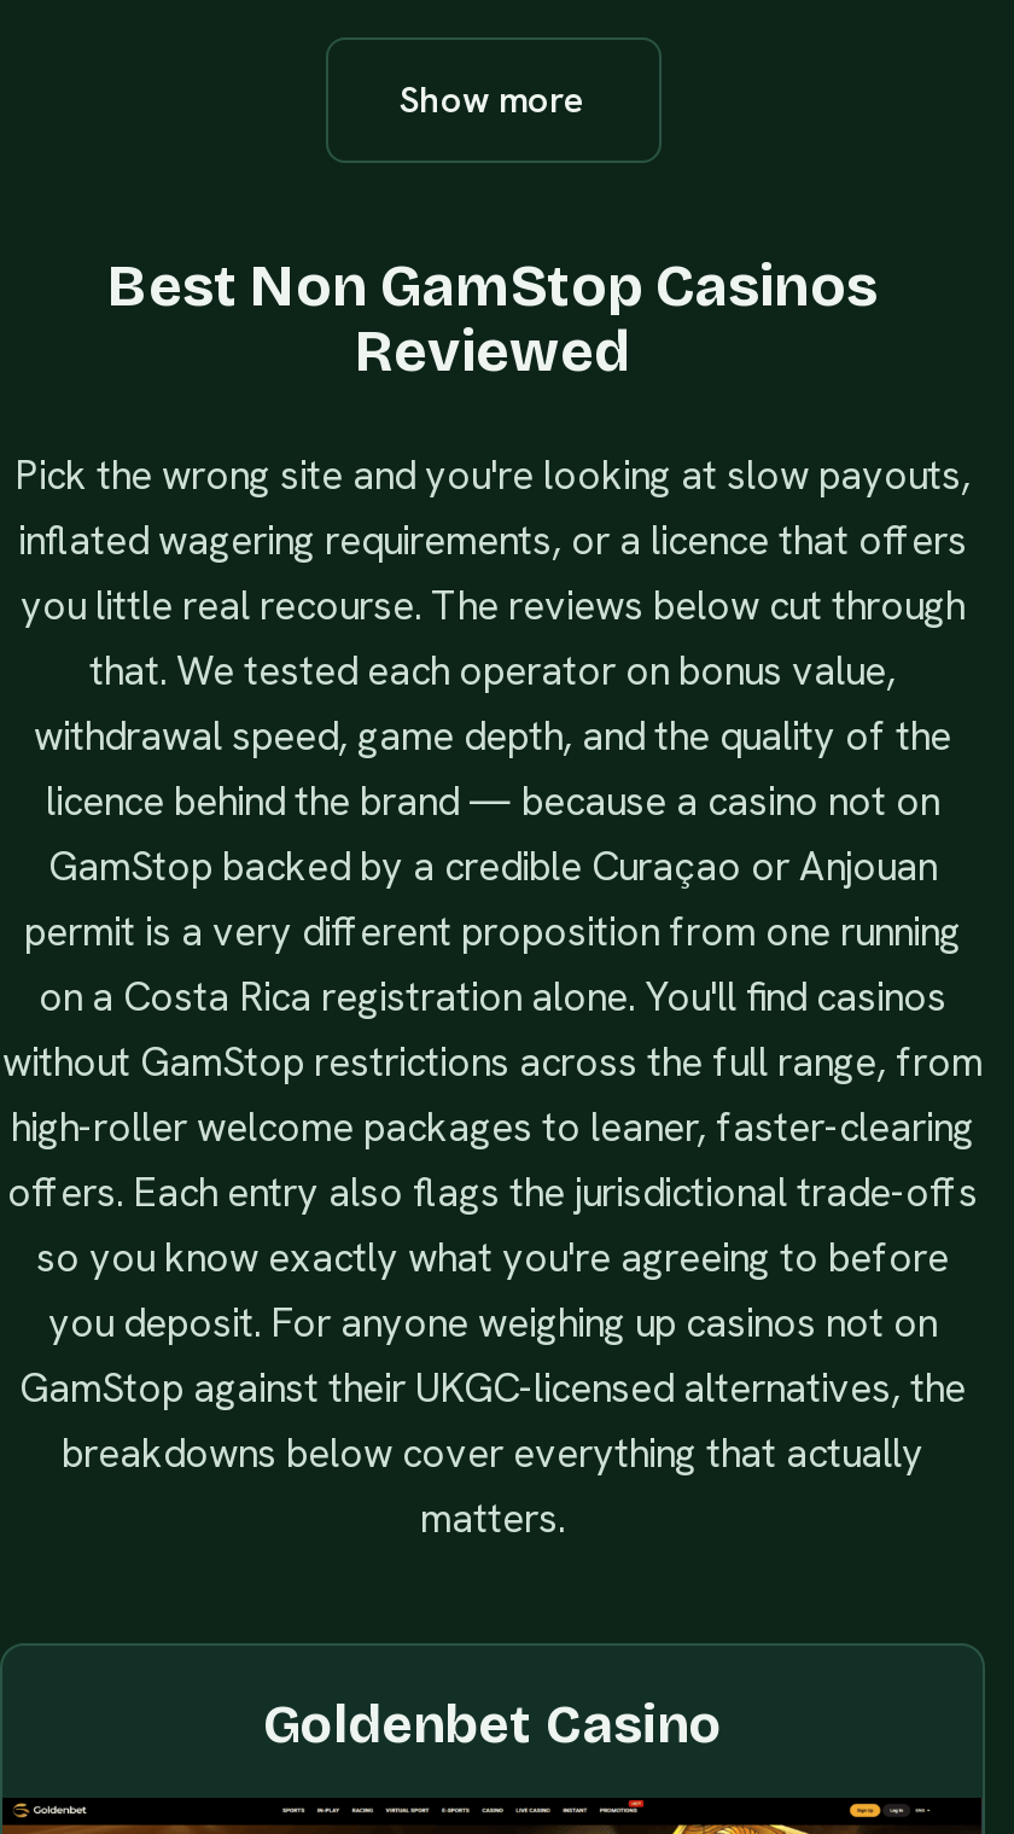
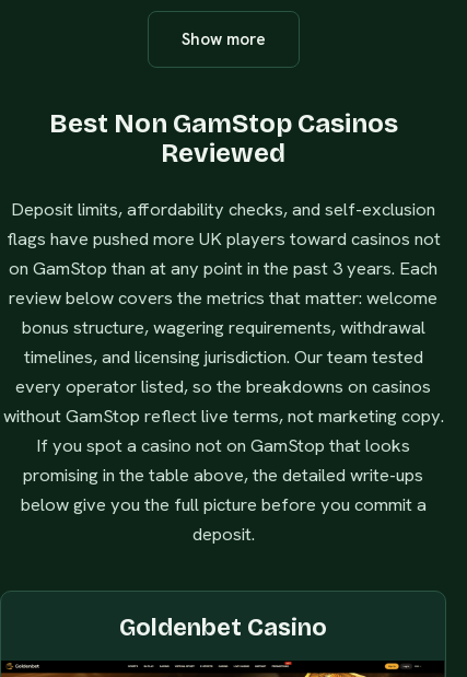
- Pick the wrong site and you're looking at slow payouts,
- inflated wagering requirements, or a licence that offers
- you little real recourse. The reviews below cut through
- that. We tested each operator on bonus value,
- withdrawal speed, game depth, and the quality of the
- licence behind the brand — because a casino not on
- GamStop backed by a credible Curaçao or Anjouan
- permit is a very different proposition from one running
- on a Costa Rica registration alone. You'll find casinos
- without GamStop restrictions across the full range, from
- high-roller welcome packages to leaner, faster-clearing
- offers. Each entry also flags the jurisdictional trade-offs
- so you know exactly what you're agreeing to before
- you deposit. For anyone weighing up casinos not on
- GamStop against their UKGC-licensed alternatives, the
- breakdowns below cover everything that actually
- matters.
+ Deposit limits, affordability checks, and self-exclusion
+ flags have pushed more UK players toward casinos not
+ on GamStop than at any point in the past 3 years. Each
+ review below covers the metrics that matter: welcome
+ bonus structure, wagering requirements, withdrawal
+ timelines, and licensing jurisdiction. Our team tested
+ every operator listed, so the breakdowns on casinos
+ without GamStop reflect live terms, not marketing copy.
+ If you spot a casino not on GamStop that looks
+ promising in the table above, the detailed write-ups
+ below give you the full picture before you commit a
+ deposit.
